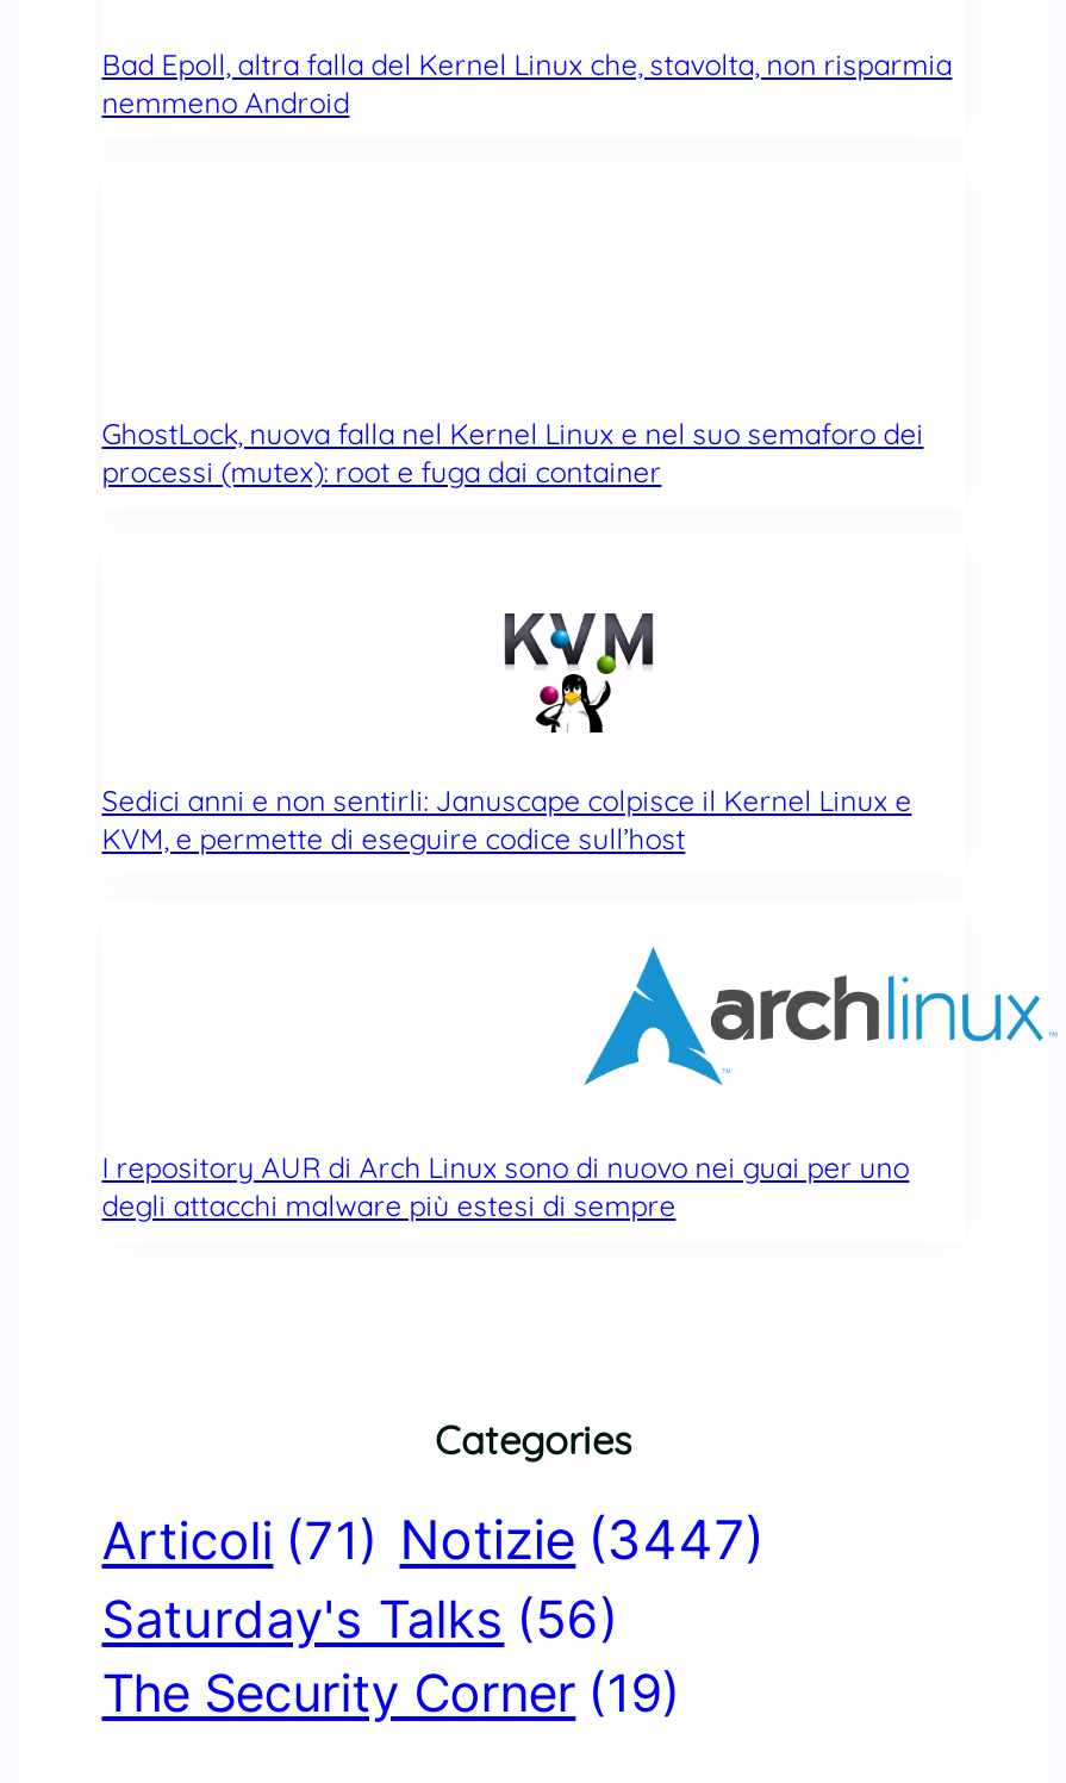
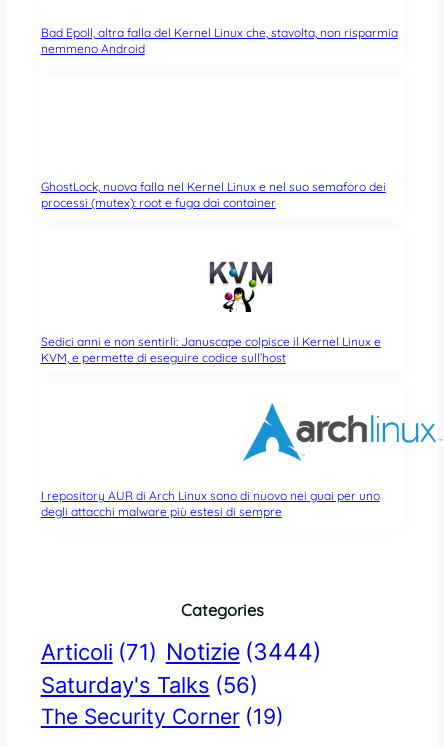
- Articoli (71) Notizie (3447)
+ Articoli (71) Notizie (3444)
